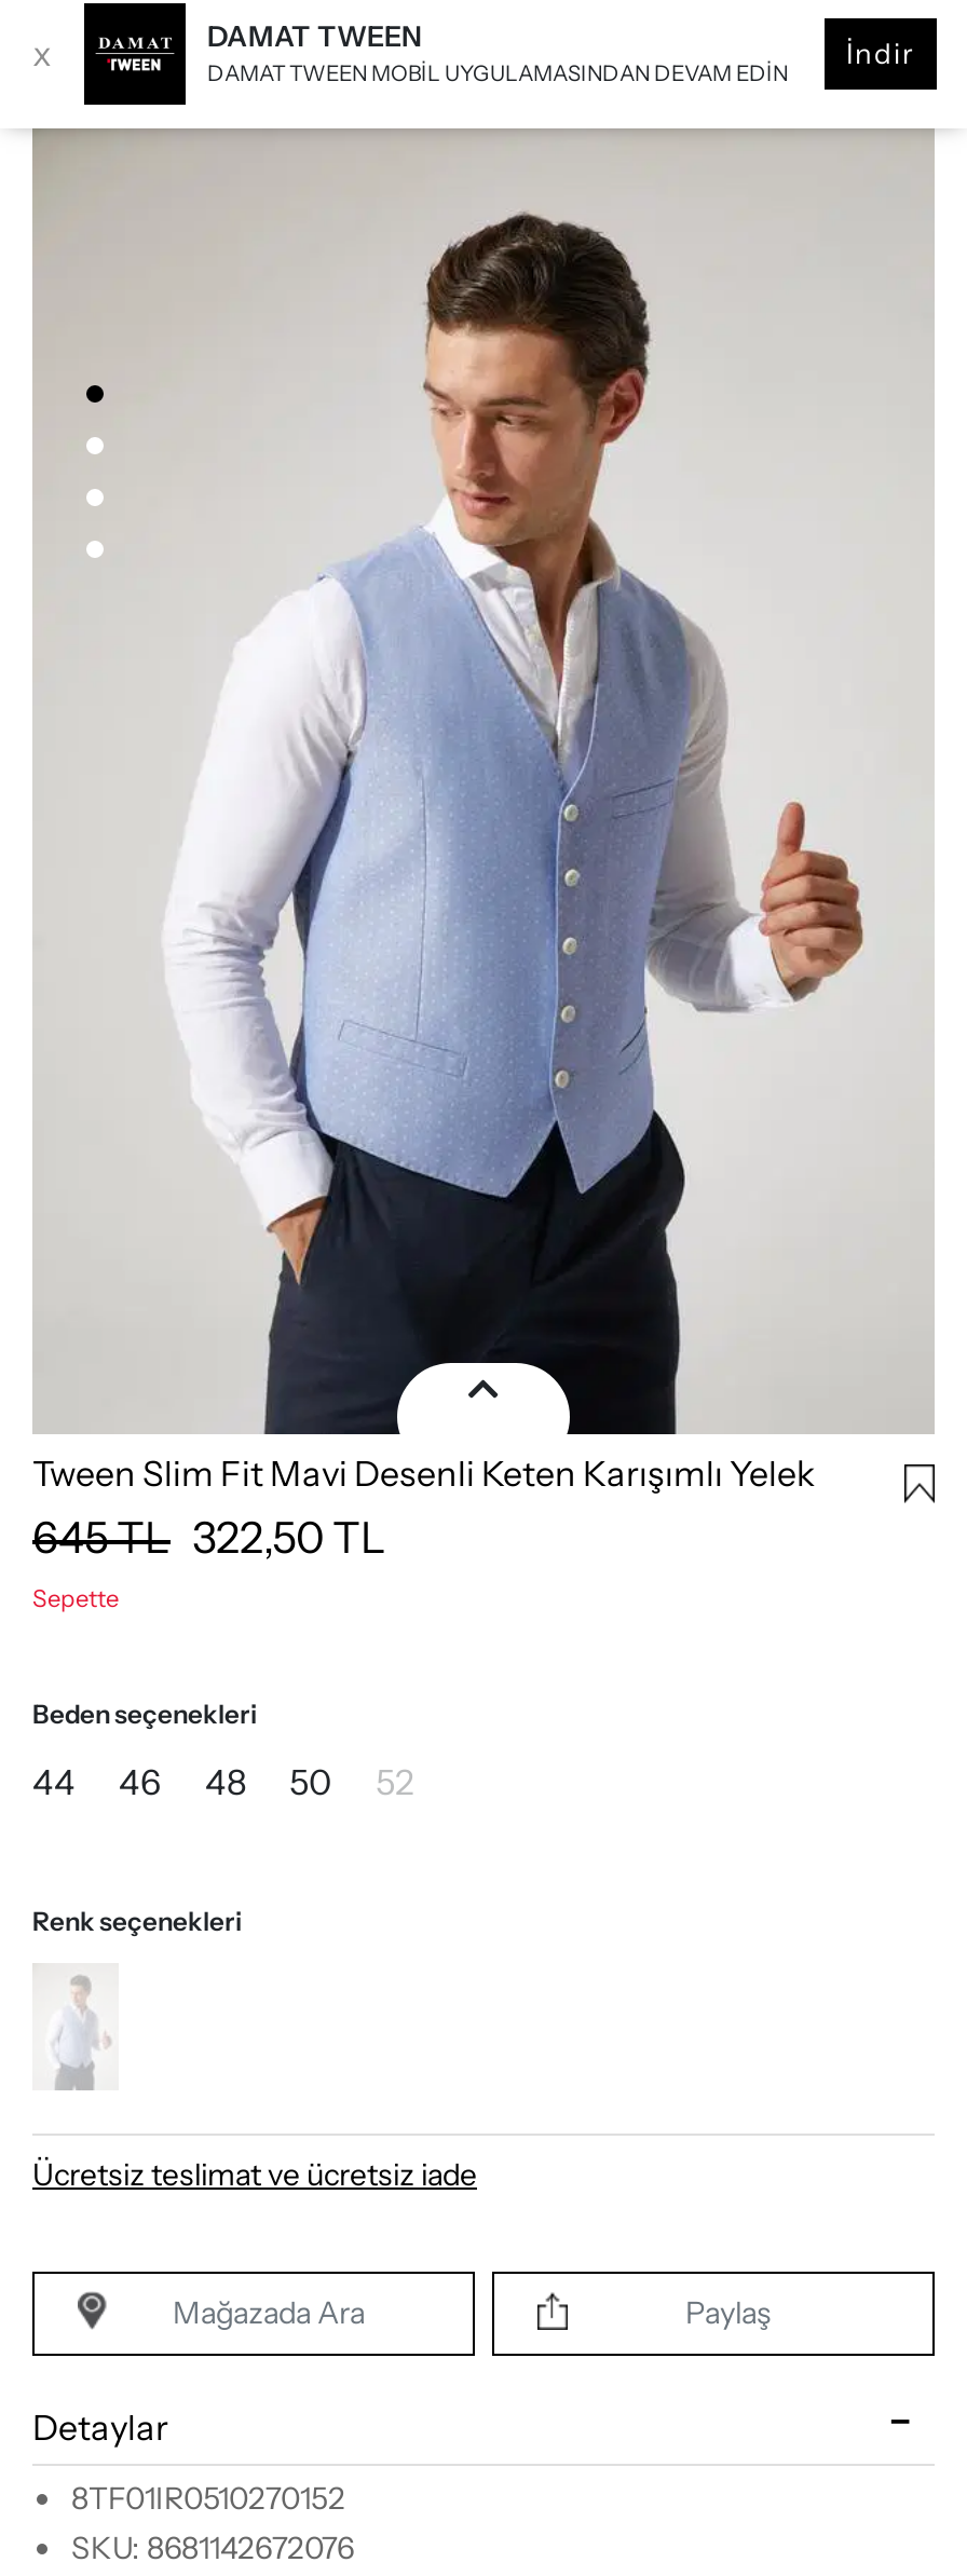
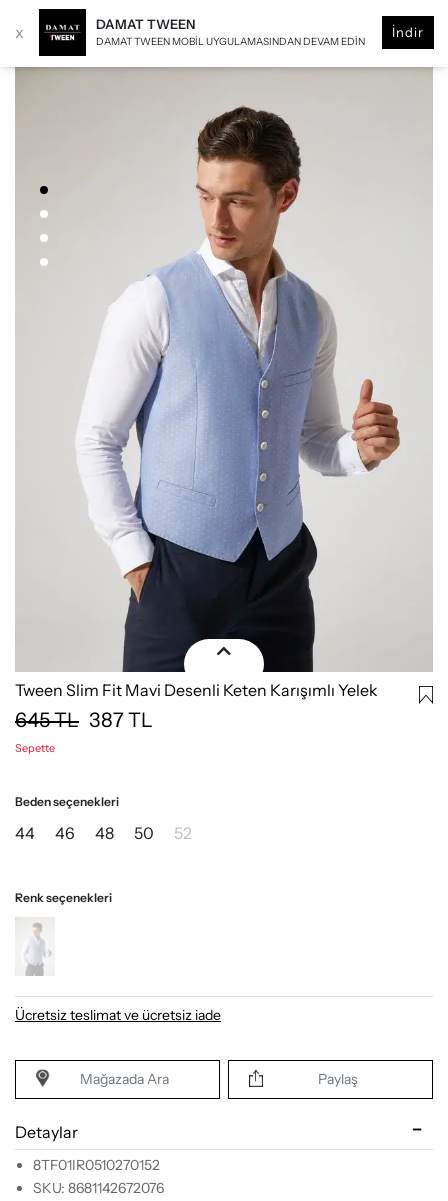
- 645TL 322,50 TL
+ 645TL 387 TL
